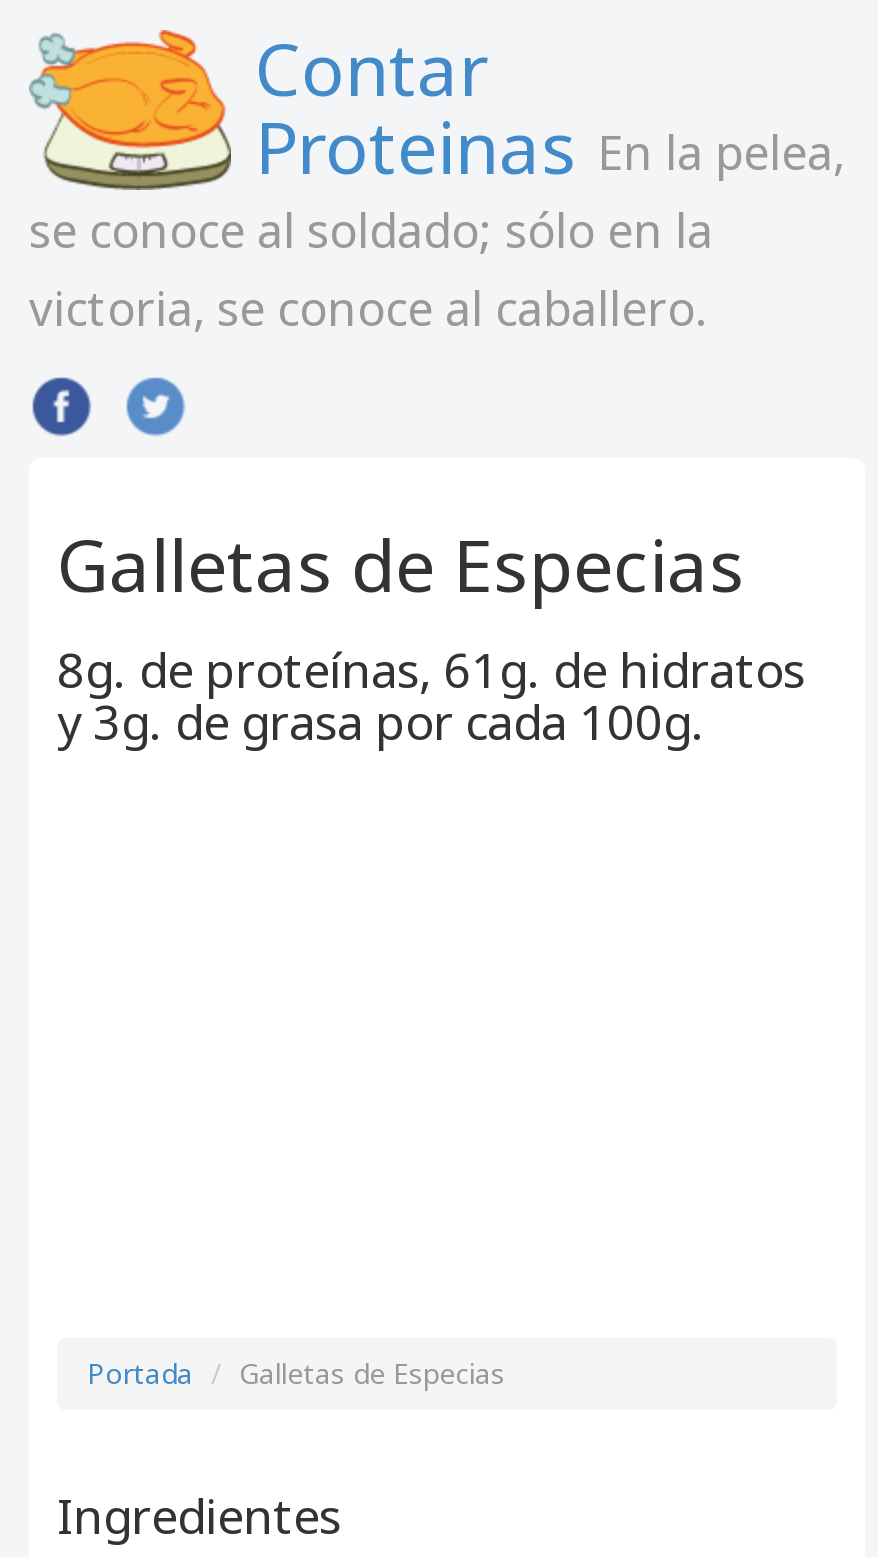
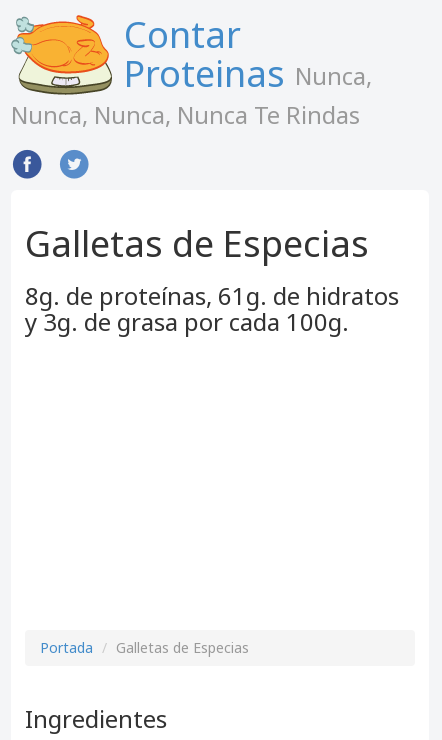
- Proteinas En la pelea,
- se conoce al soldado; sólo en la
- victoria, se conoce al caballero.
+ Proteinas Nunca,
+ Nunca, Nunca, Nunca Te Rindas
